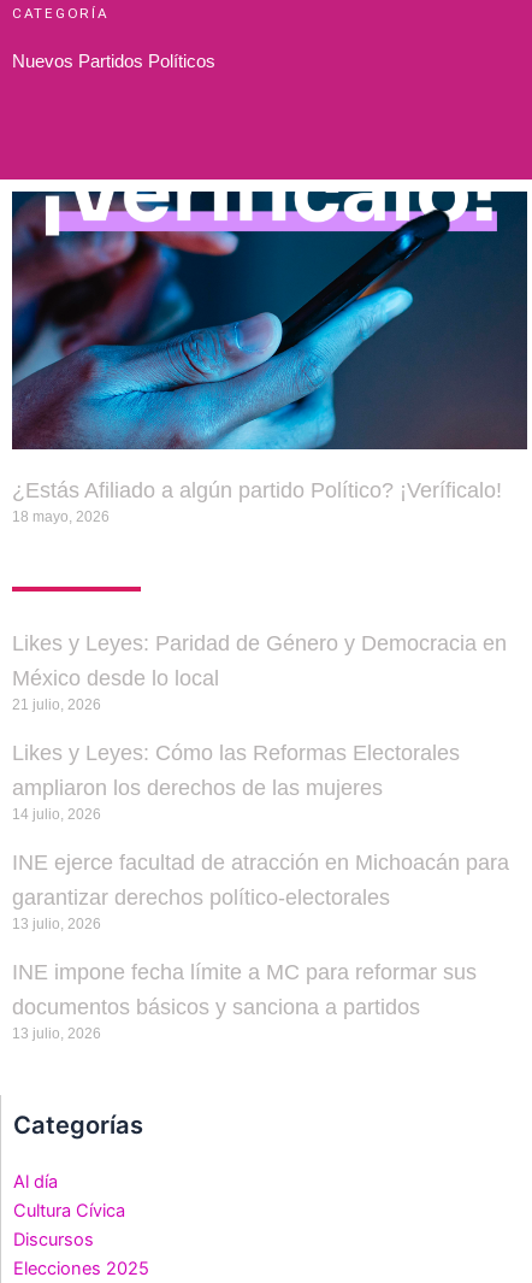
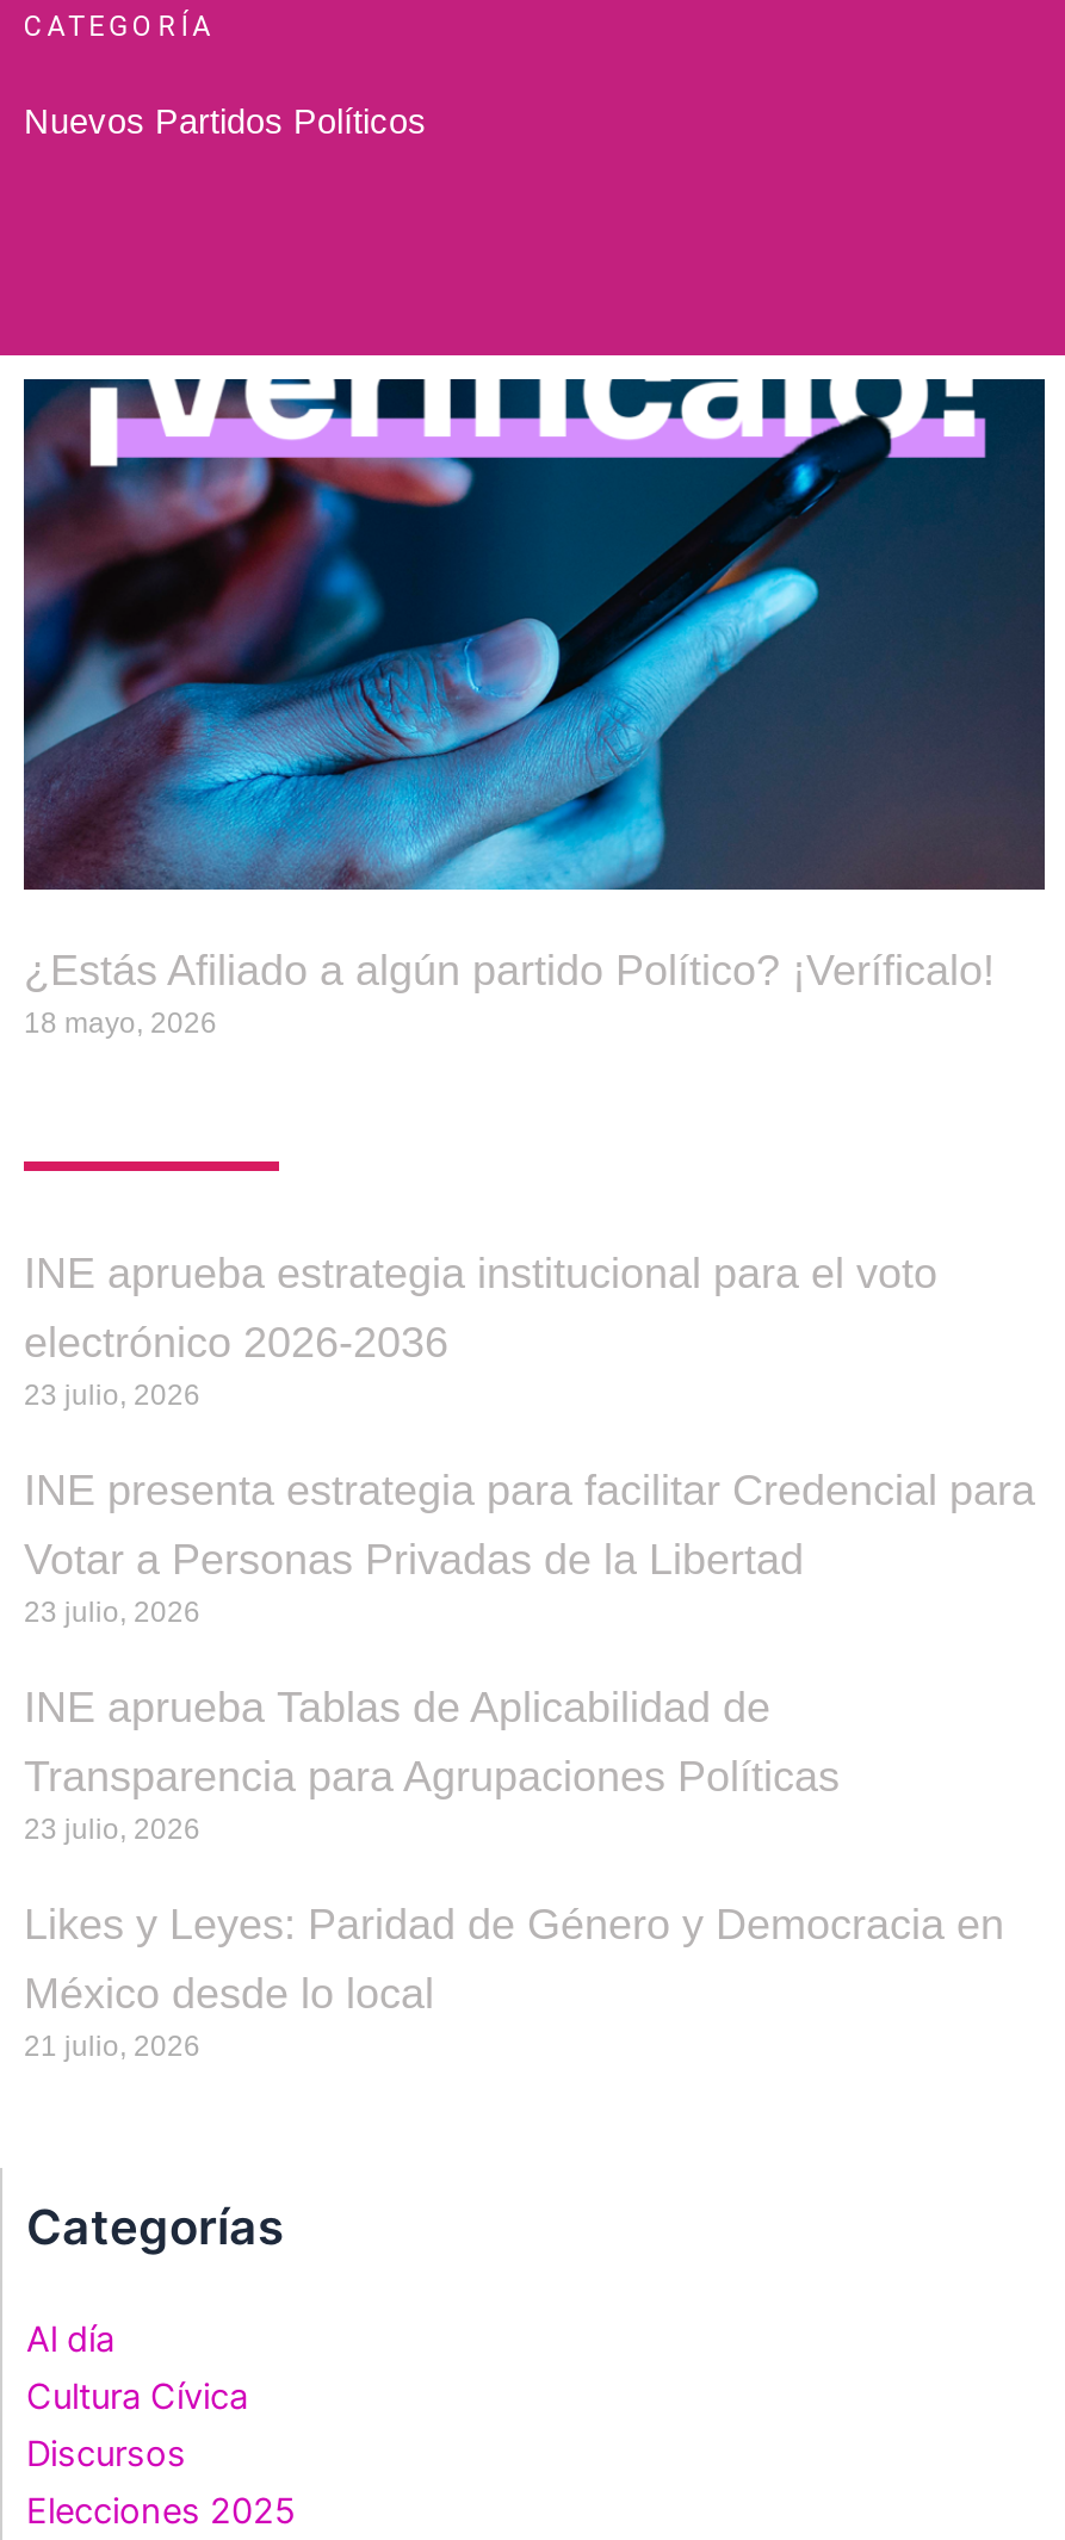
+ INE aprueba estrategia institucional para el voto
+ electrónico 2026-2036
+ 23 julio, 2026
+ INE presenta estrategia para facilitar Credencial para
+ Votar a Personas Privadas de la Libertad
+ 23 julio, 2026
+ INE aprueba Tablas de Aplicabilidad de
+ Transparencia para Agrupaciones Políticas
+ 23 julio, 2026

moved down: Likes y Leyes: Paridad de Género y Democracia en | México desde lo local | 21 julio, 2026

- Likes y Leyes: Cómo las Reformas Electorales
- ampliaron los derechos de las mujeres
- 14 julio, 2026
- INE ejerce facultad de atracción en Michoacán para
- garantizar derechos político-electorales
- 13 julio, 2026
- INE impone fecha límite a MC para reformar sus
- documentos básicos y sanciona a partidos
- 13 julio, 2026
